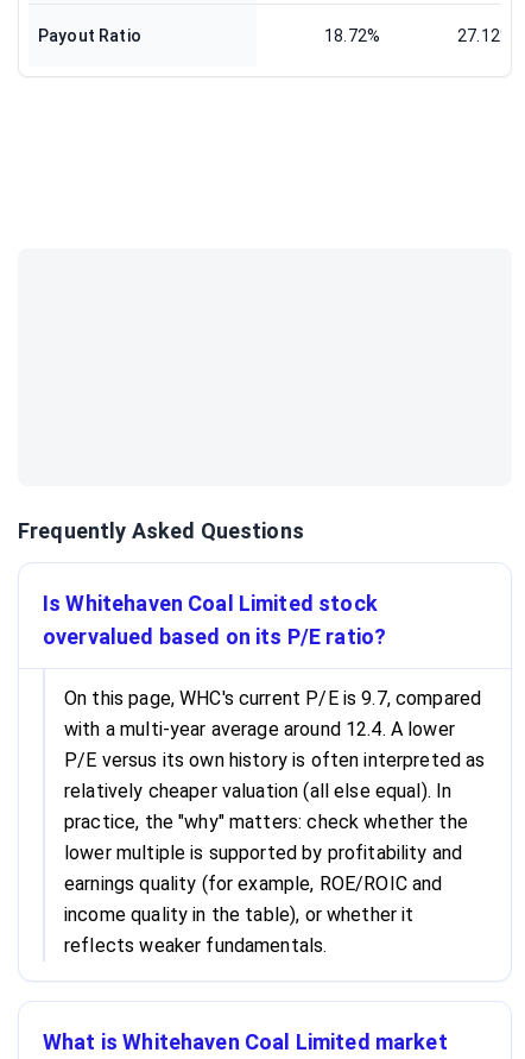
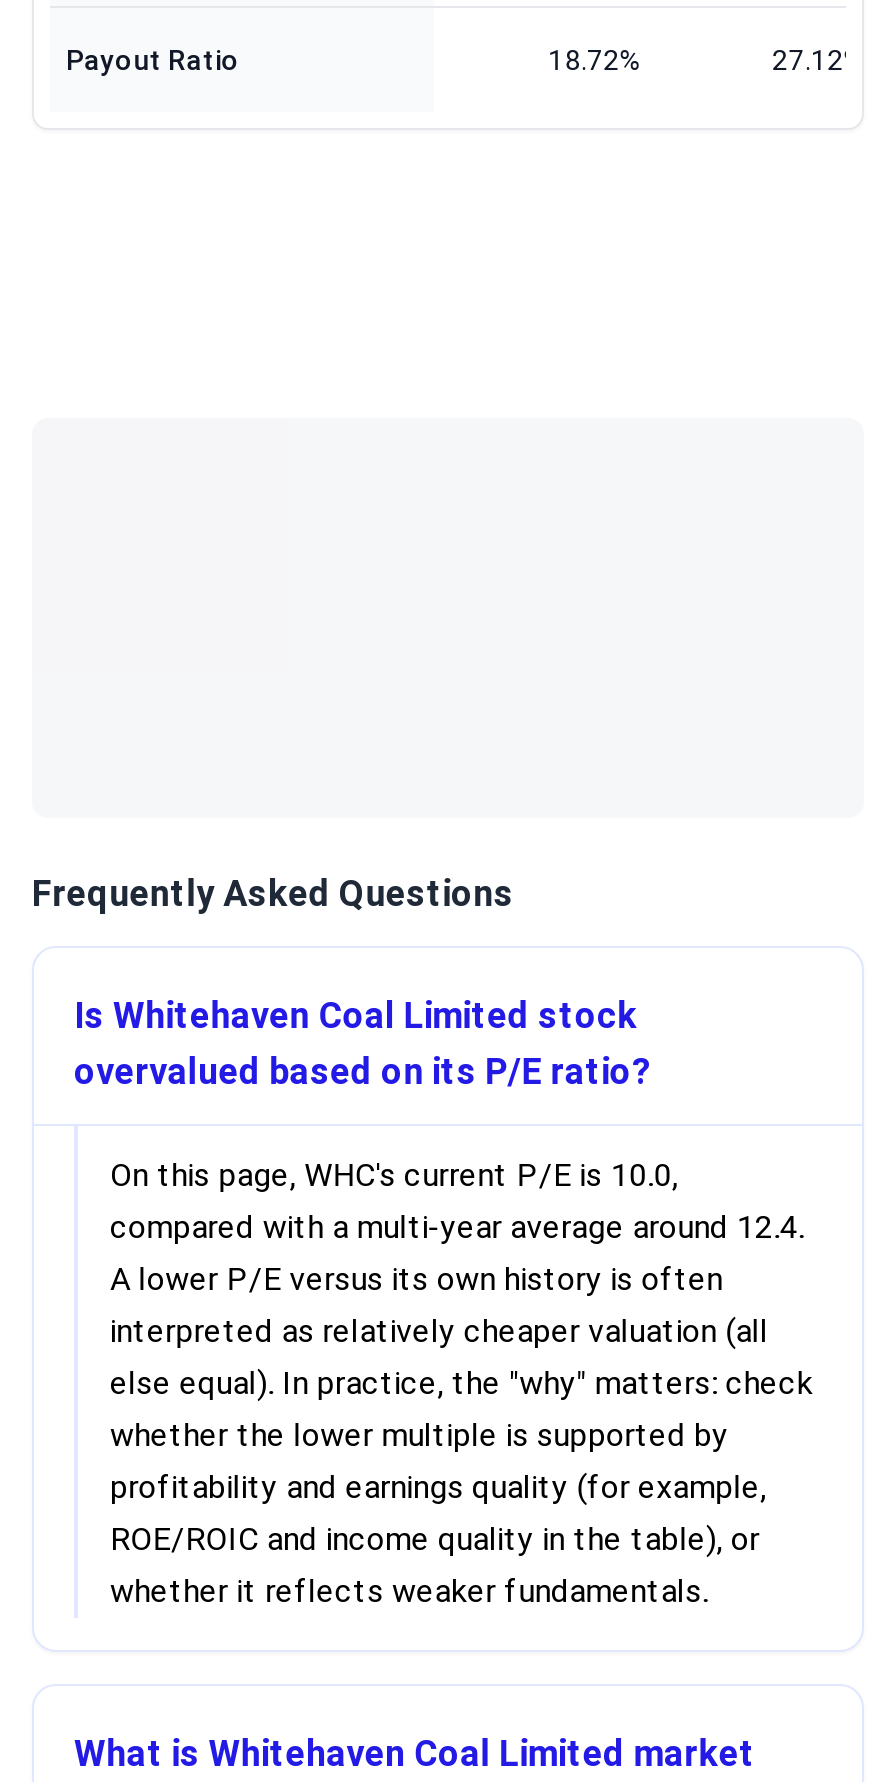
- On this page, WHC's current P/E is 9.7, compared
- with a multi-year average around 12.4. A lower
- P/E versus its own history is often interpreted as
- relatively cheaper valuation (all else equal). In
- practice, the "why" matters: check whether the
- lower multiple is supported by profitability and
- earnings quality (for example, ROE/ROIC and
- income quality in the table), or whether it
- reflects weaker fundamentals.
+ On this page, WHC's current P/E is 10.0,
+ compared with a multi-year average around 12.4.
+ A lower P/E versus its own history is often
+ interpreted as relatively cheaper valuation (all
+ else equal). In practice, the "why" matters: check
+ whether the lower multiple is supported by
+ profitability and earnings quality (for example,
+ ROE/ROIC and income quality in the table), or
+ whether it reflects weaker fundamentals.
